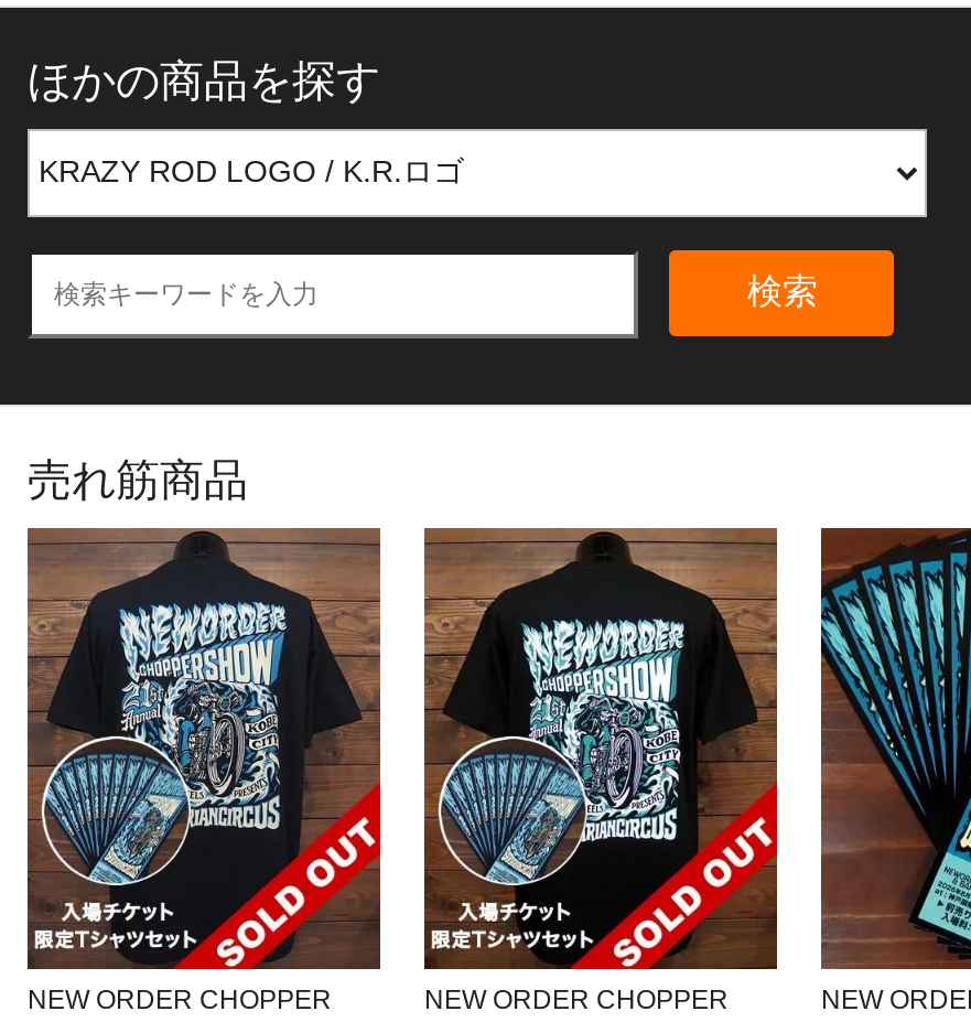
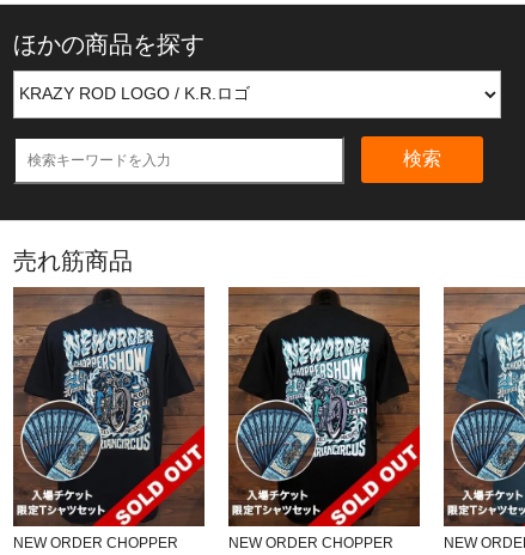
- [image]
+ [image]
